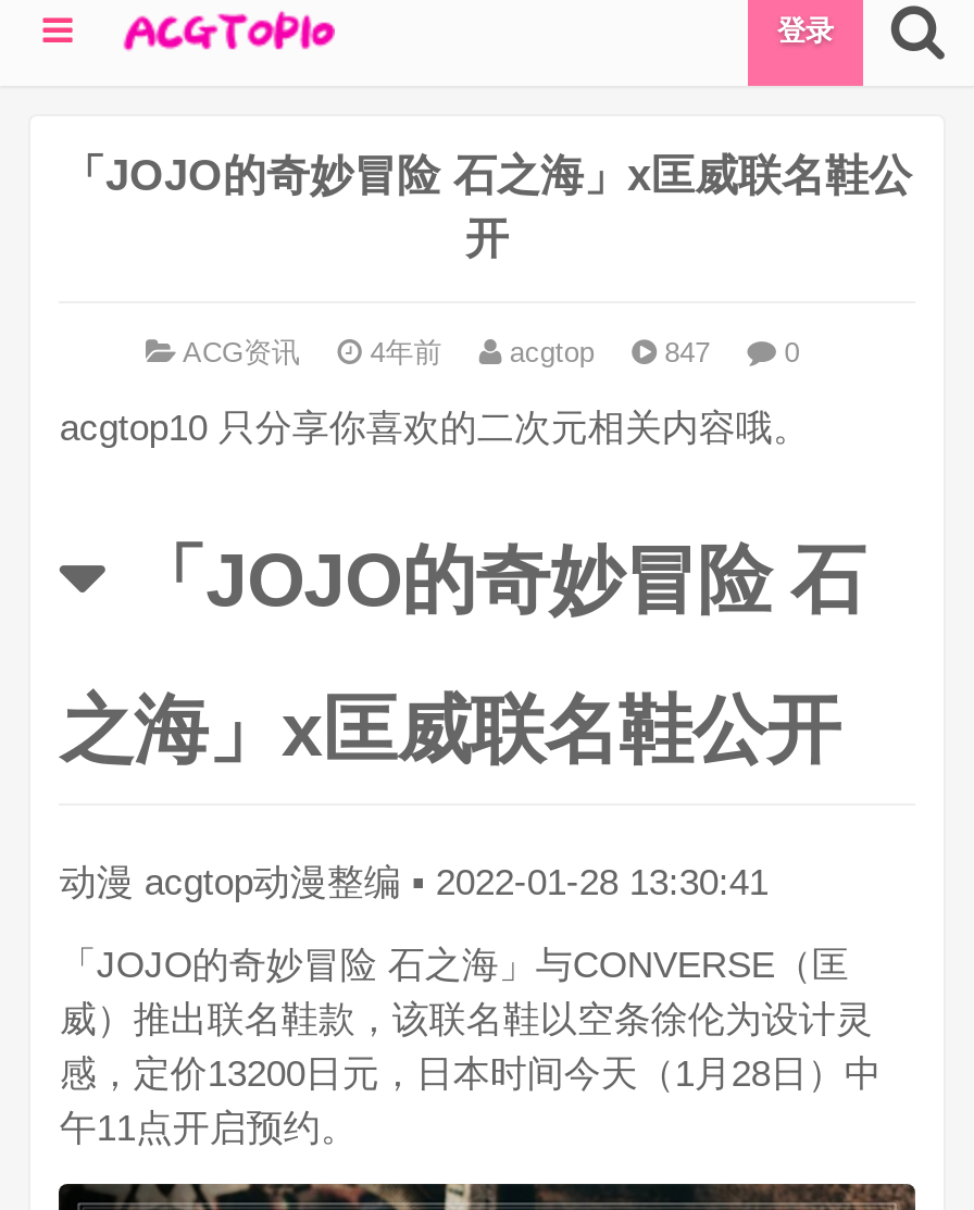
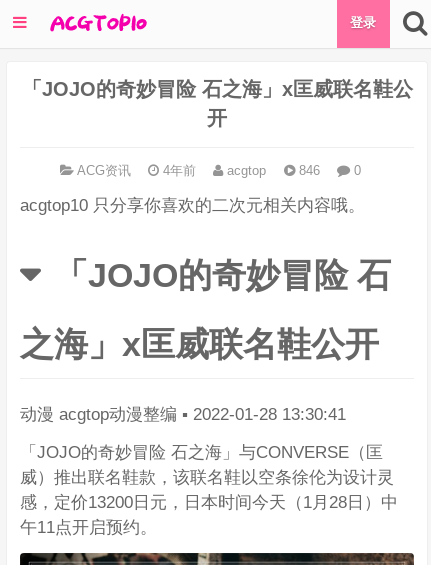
- 847
+ 846
